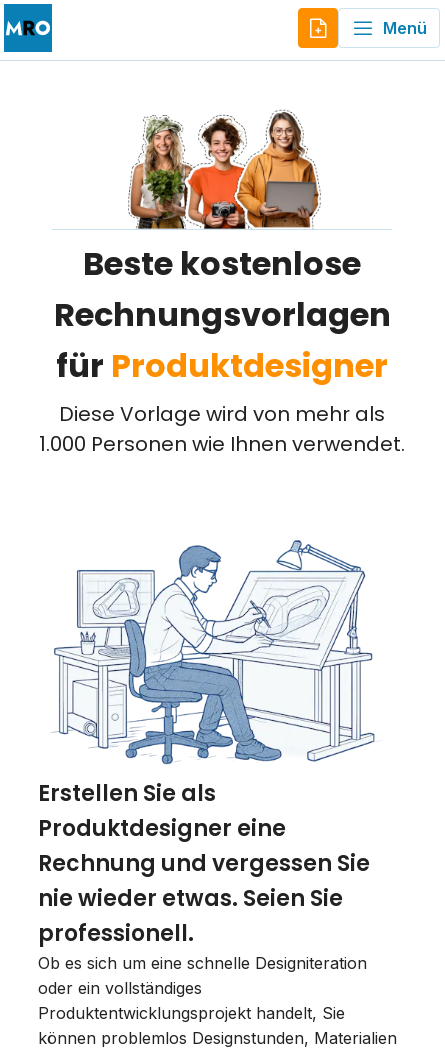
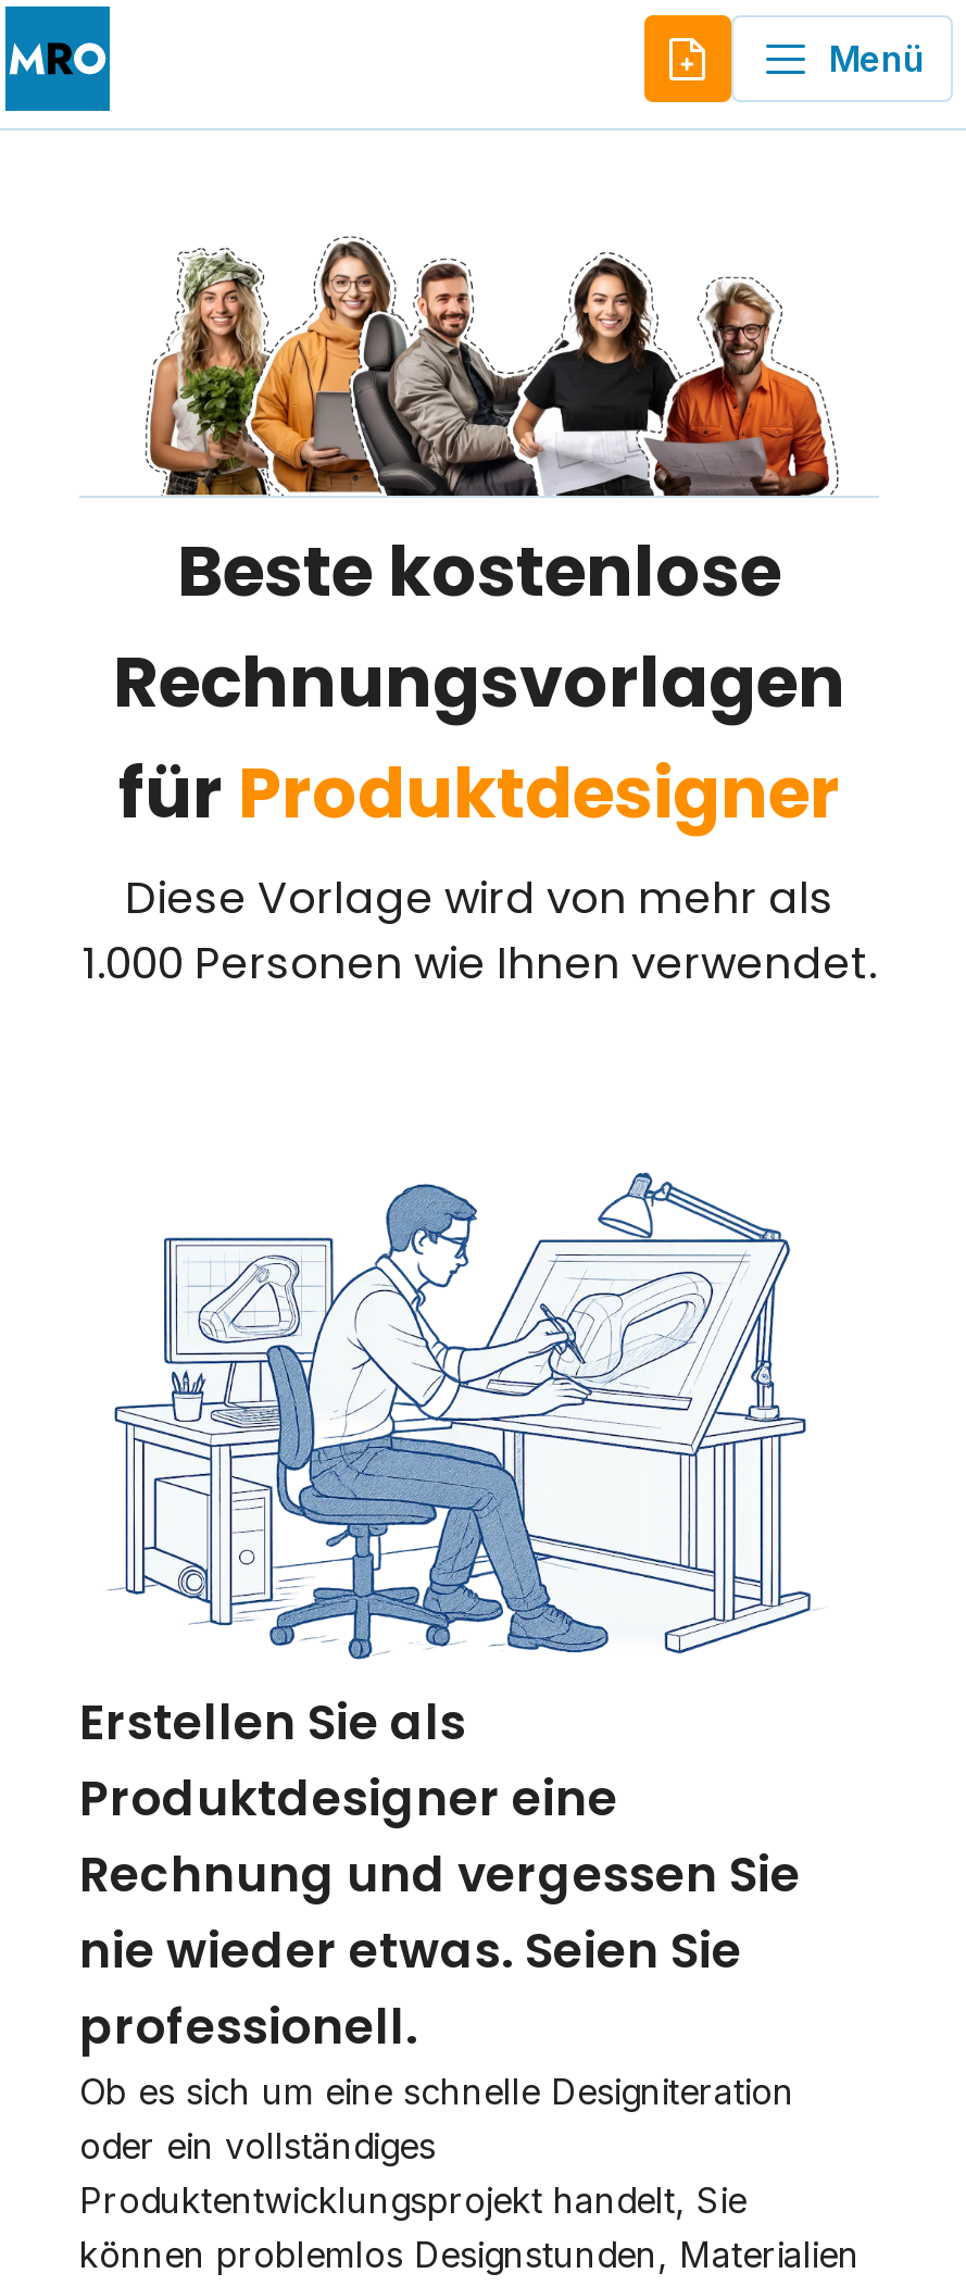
- [image]
+ [image]
